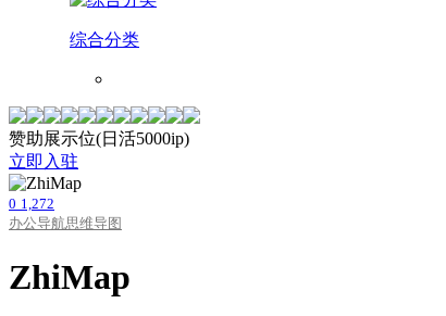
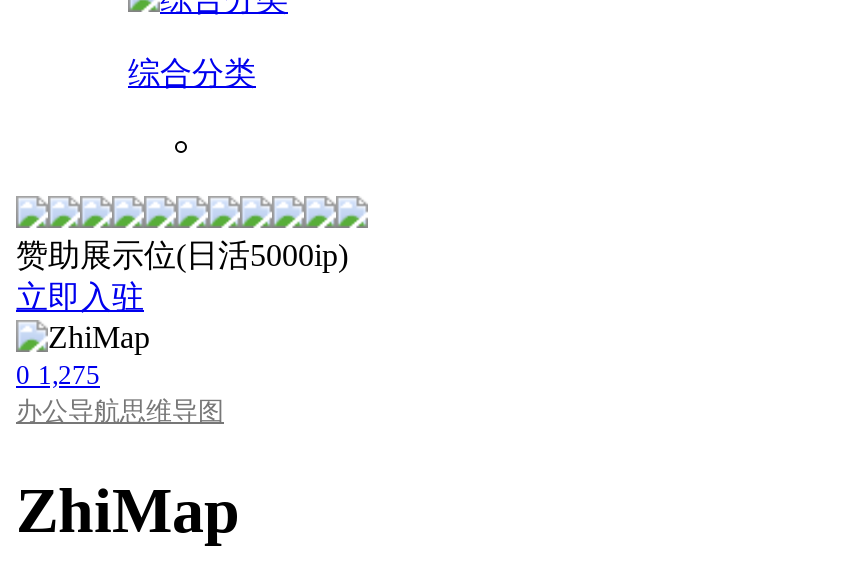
- 0 1,272
+ 0 1,275
